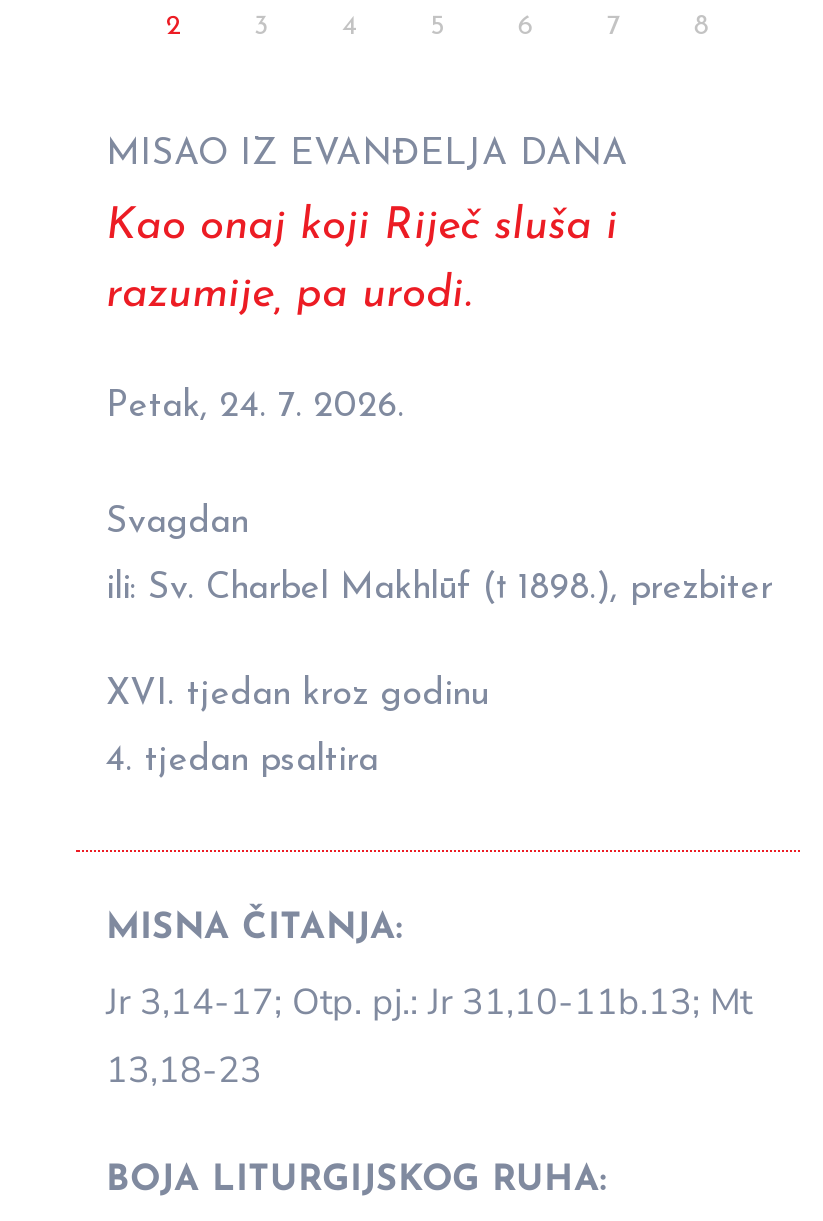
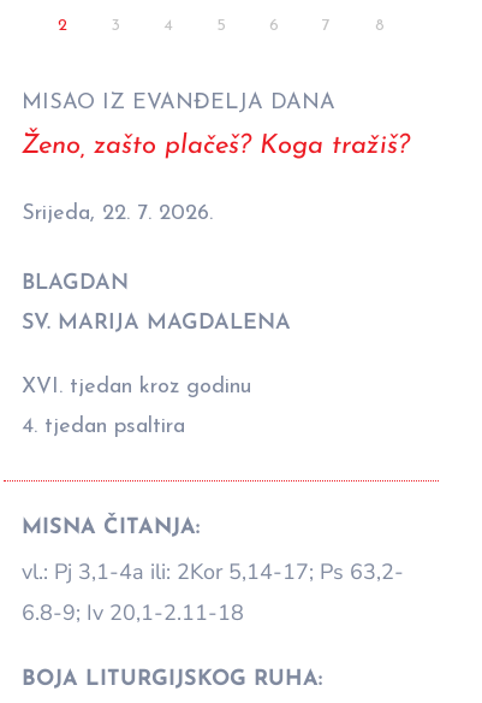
- Kao onaj koji Riječ sluša i
- razumije, pa urodi.
- Petak, 24. 7. 2026.
- Svagdan
- ili: Sv. Charbel Makhlūf († 1898.), prezbiter
+ Ženo, zašto plačeš? Koga tražiš?
+ Srijeda, 22. 7. 2026.
+ BLAGDAN
+ SV. MARIJA MAGDALENA

- Jr 3,14-17; Otp. pj.: Jr 31,10-11b.13; Mt
- 13,18-23
+ vl.: Pj 3,1-4a ili: 2Kor 5,14-17; Ps 63,2-
+ 6.8-9; Iv 20,1-2.11-18
